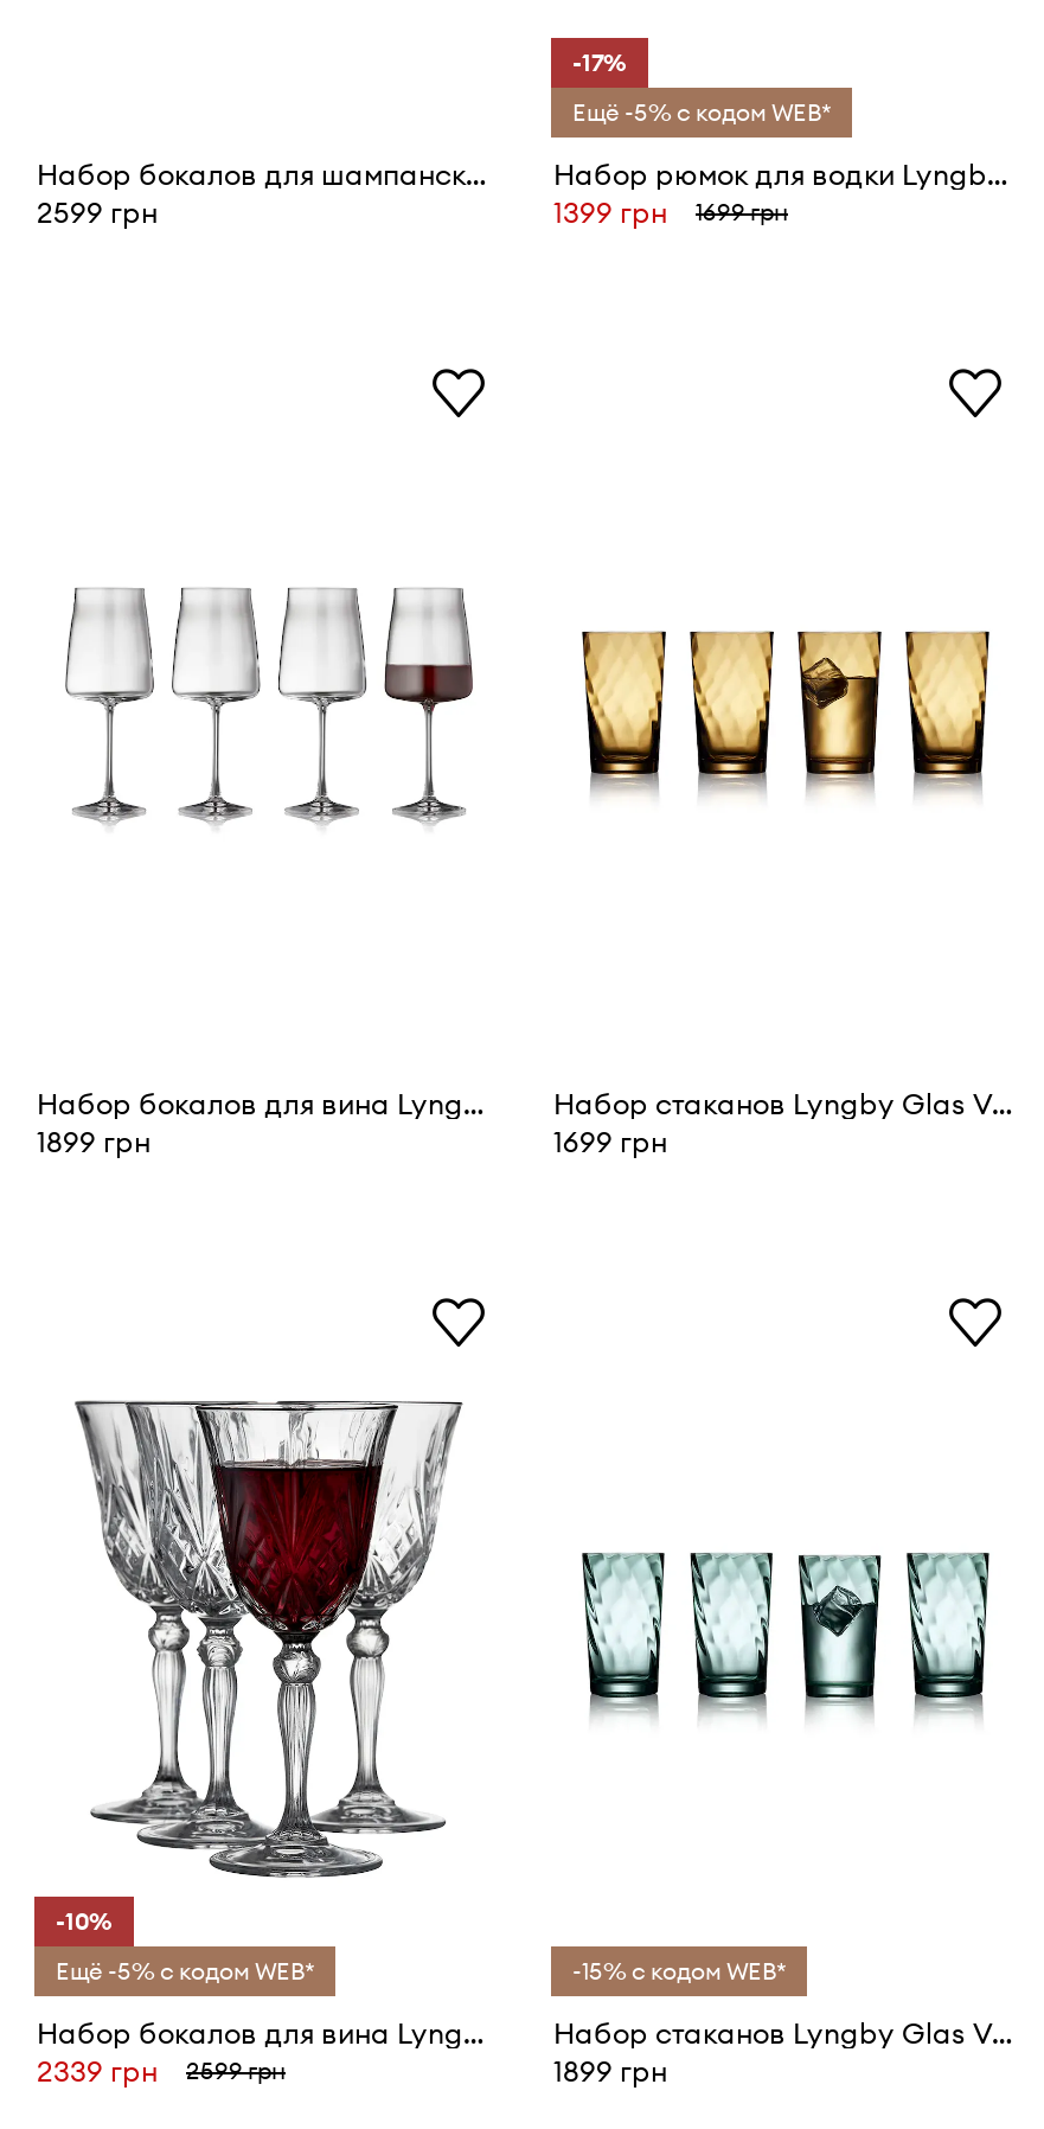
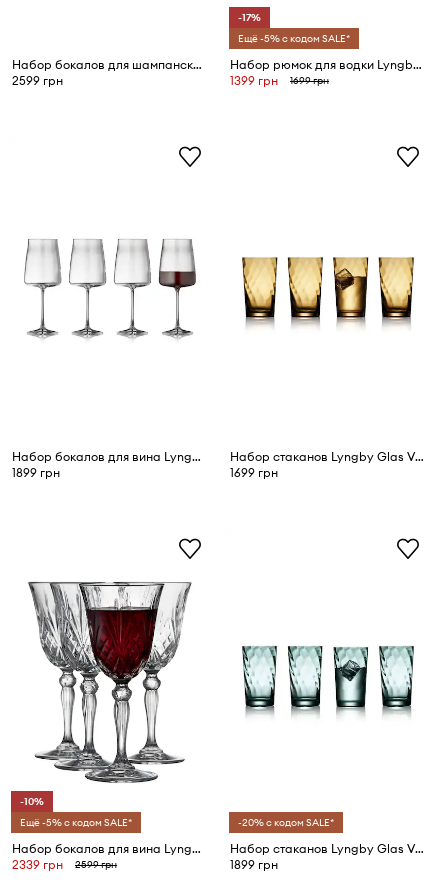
- Ещё -5% с кодом WEB*
+ Ещё -5% с кодом SALE*

- Ещё -5% с кодом WEB*
+ Ещё -5% с кодом SALE*

- -15% с кодом WEB*
+ -20% с кодом SALE*
